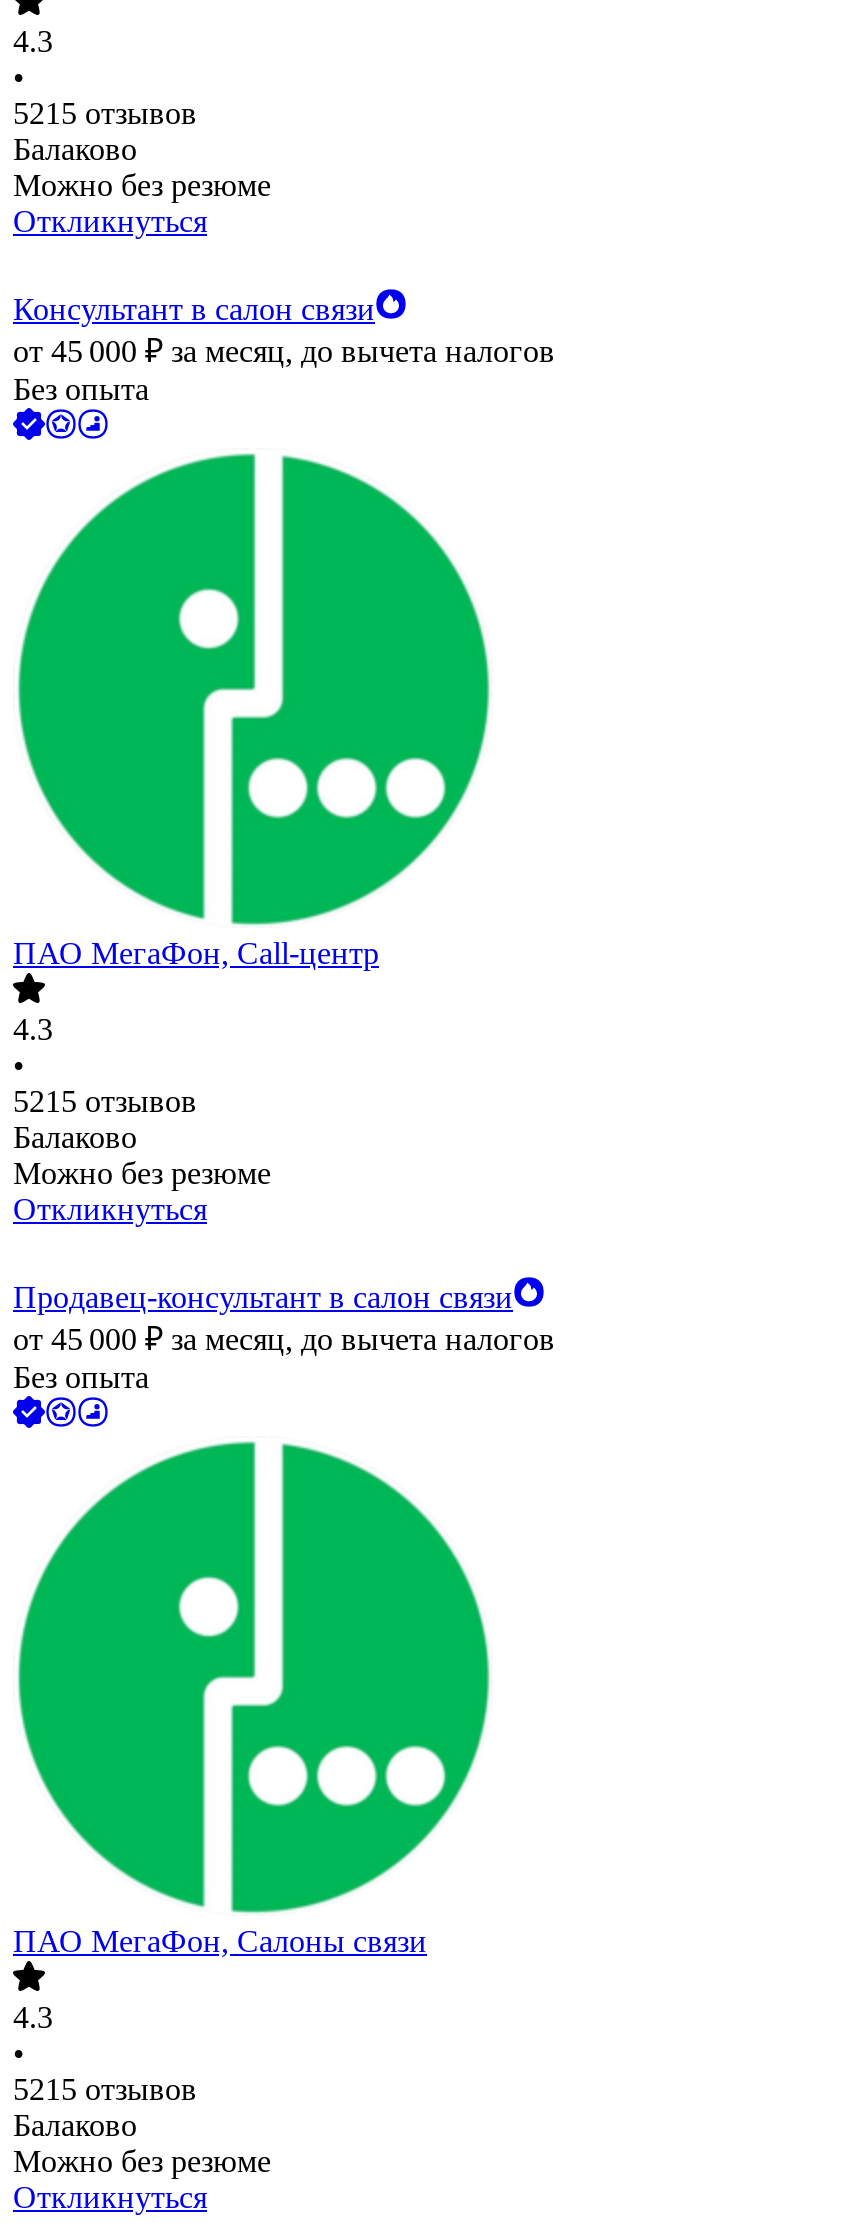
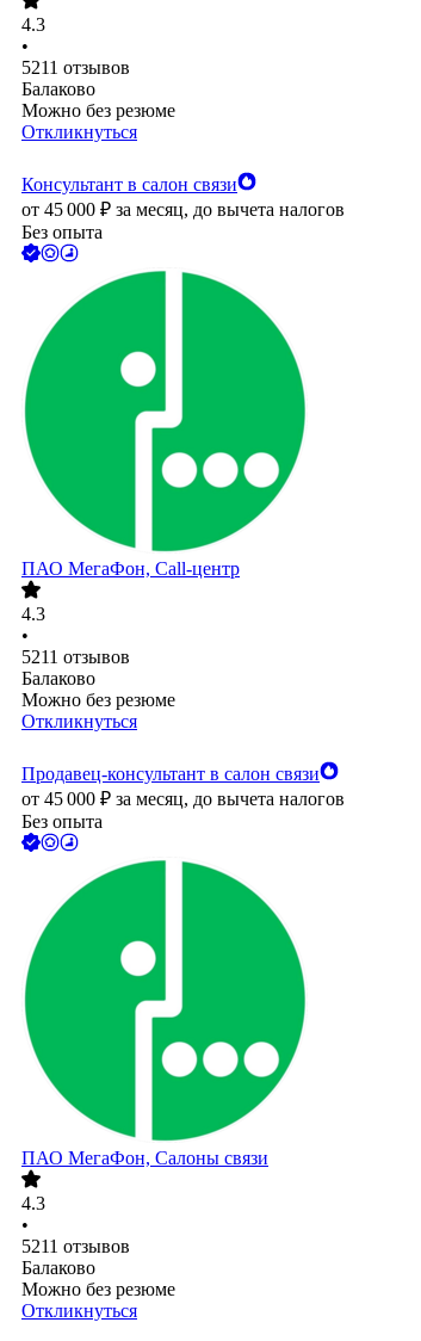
- 5215 отзывов
+ 5211 отзывов

- 5215 отзывов
+ 5211 отзывов

- 5215 отзывов
+ 5211 отзывов
